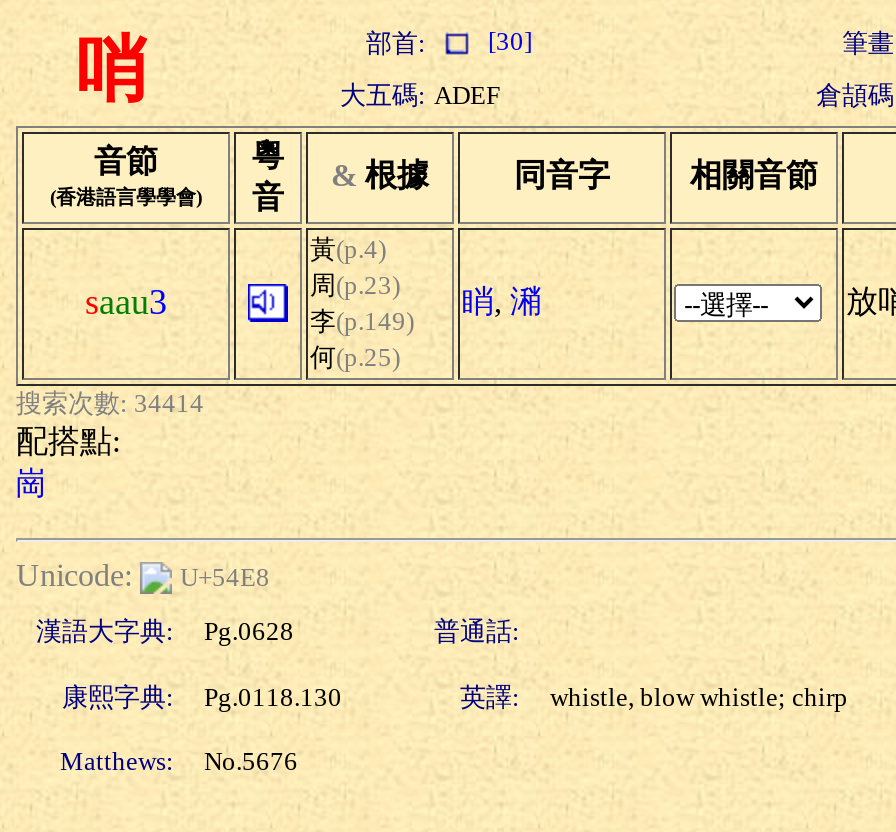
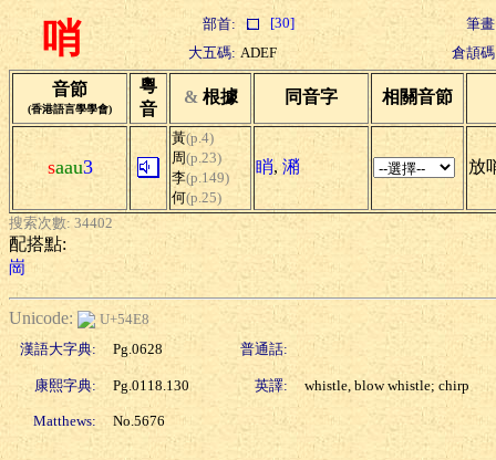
- 搜索次數: 34414
+ 搜索次數: 34402
